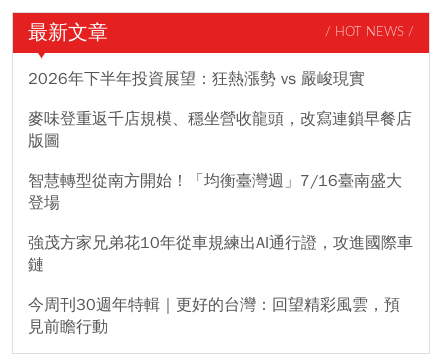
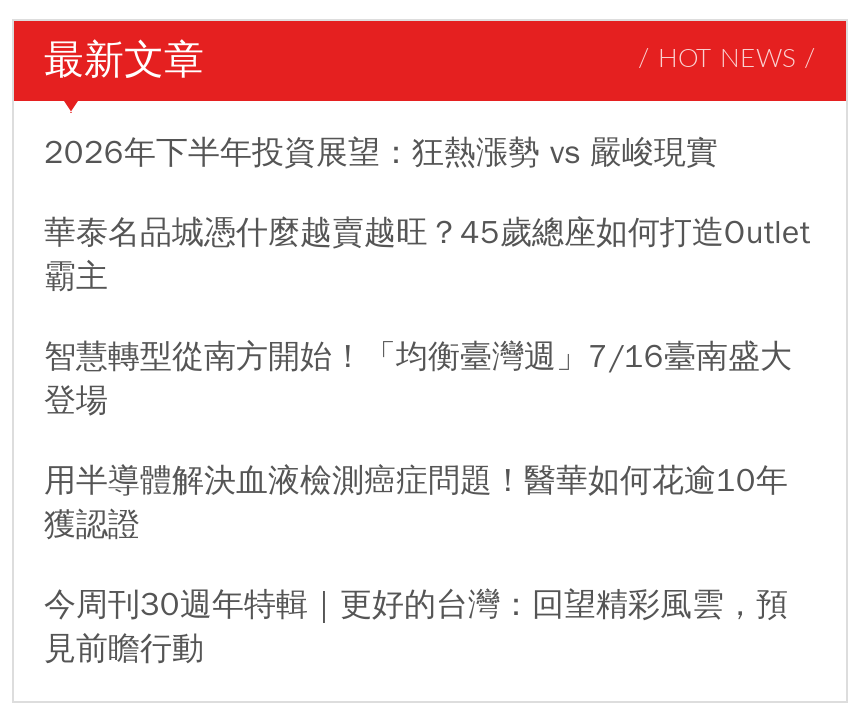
- 麥味登重返千店規模、穩坐營收龍頭，改寫連鎖早餐店
- 版圖
+ 華泰名品城憑什麼越賣越旺？45歲總座如何打造Outlet
+ 霸主

- 強茂方家兄弟花10年從車規練出AI通行證，攻進國際車
- 鏈
+ 用半導體解決血液檢測癌症問題！醫華如何花逾10年
+ 獲認證
